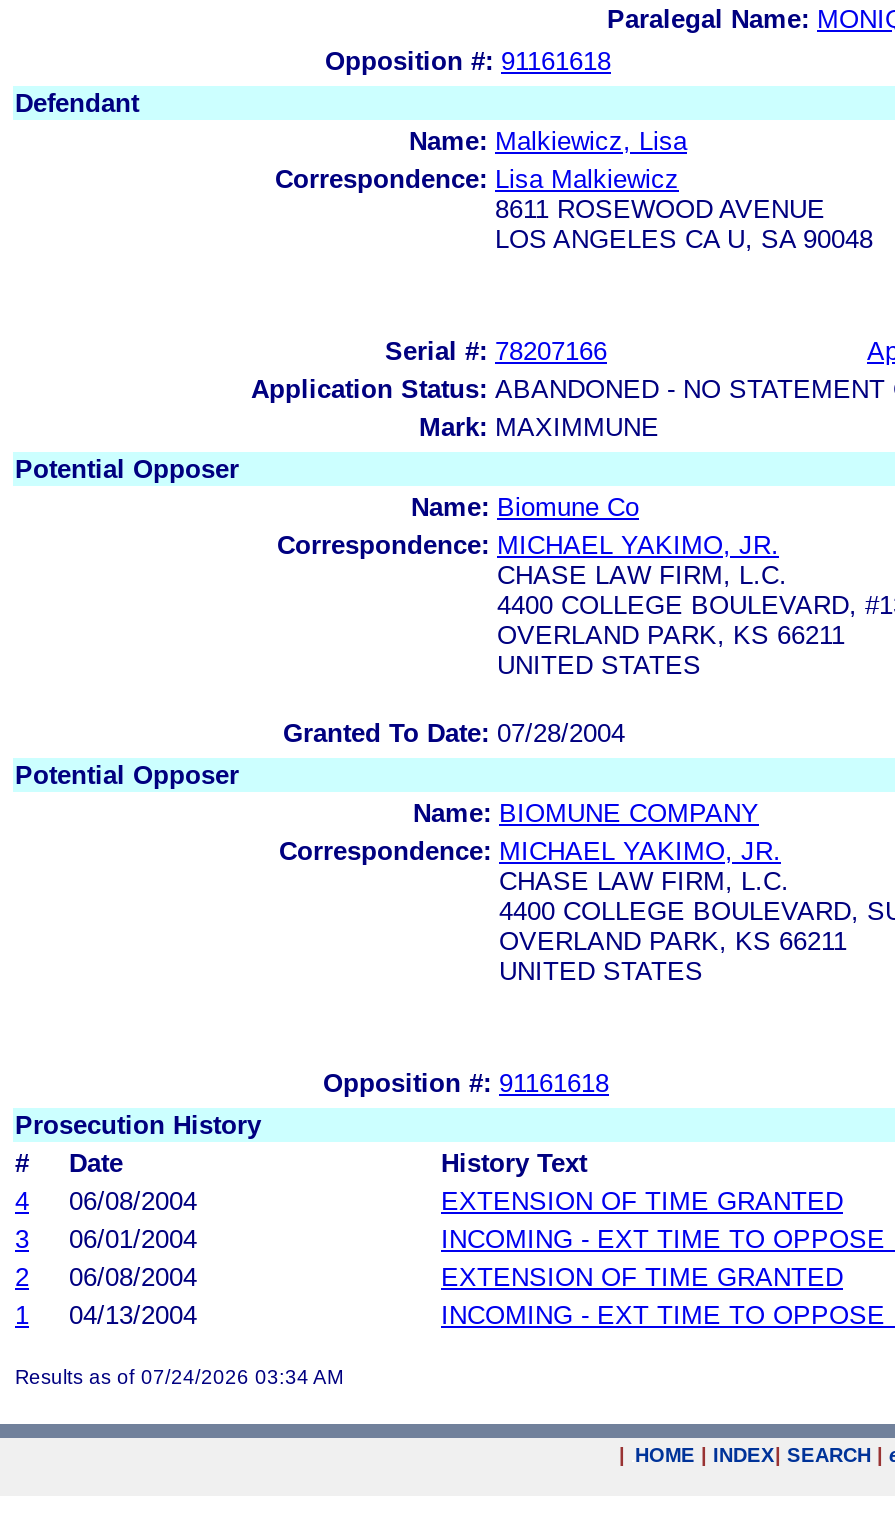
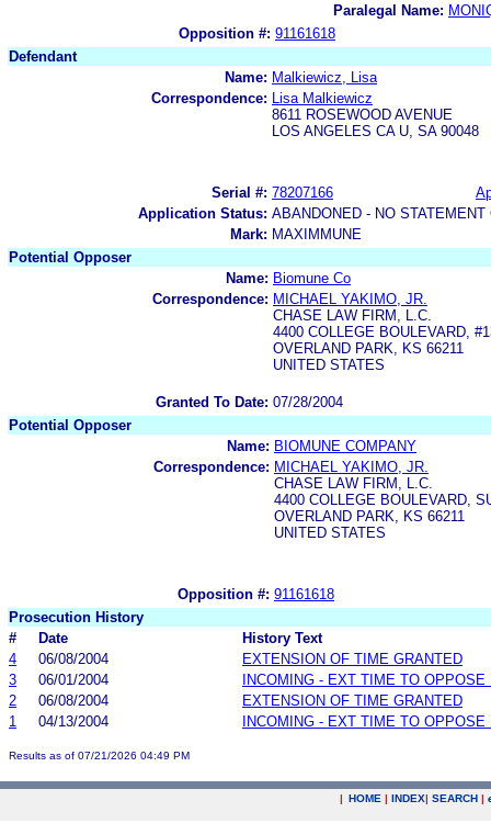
- Results as of 07/24/2026 03:34 AM
+ Results as of 07/21/2026 04:49 PM
